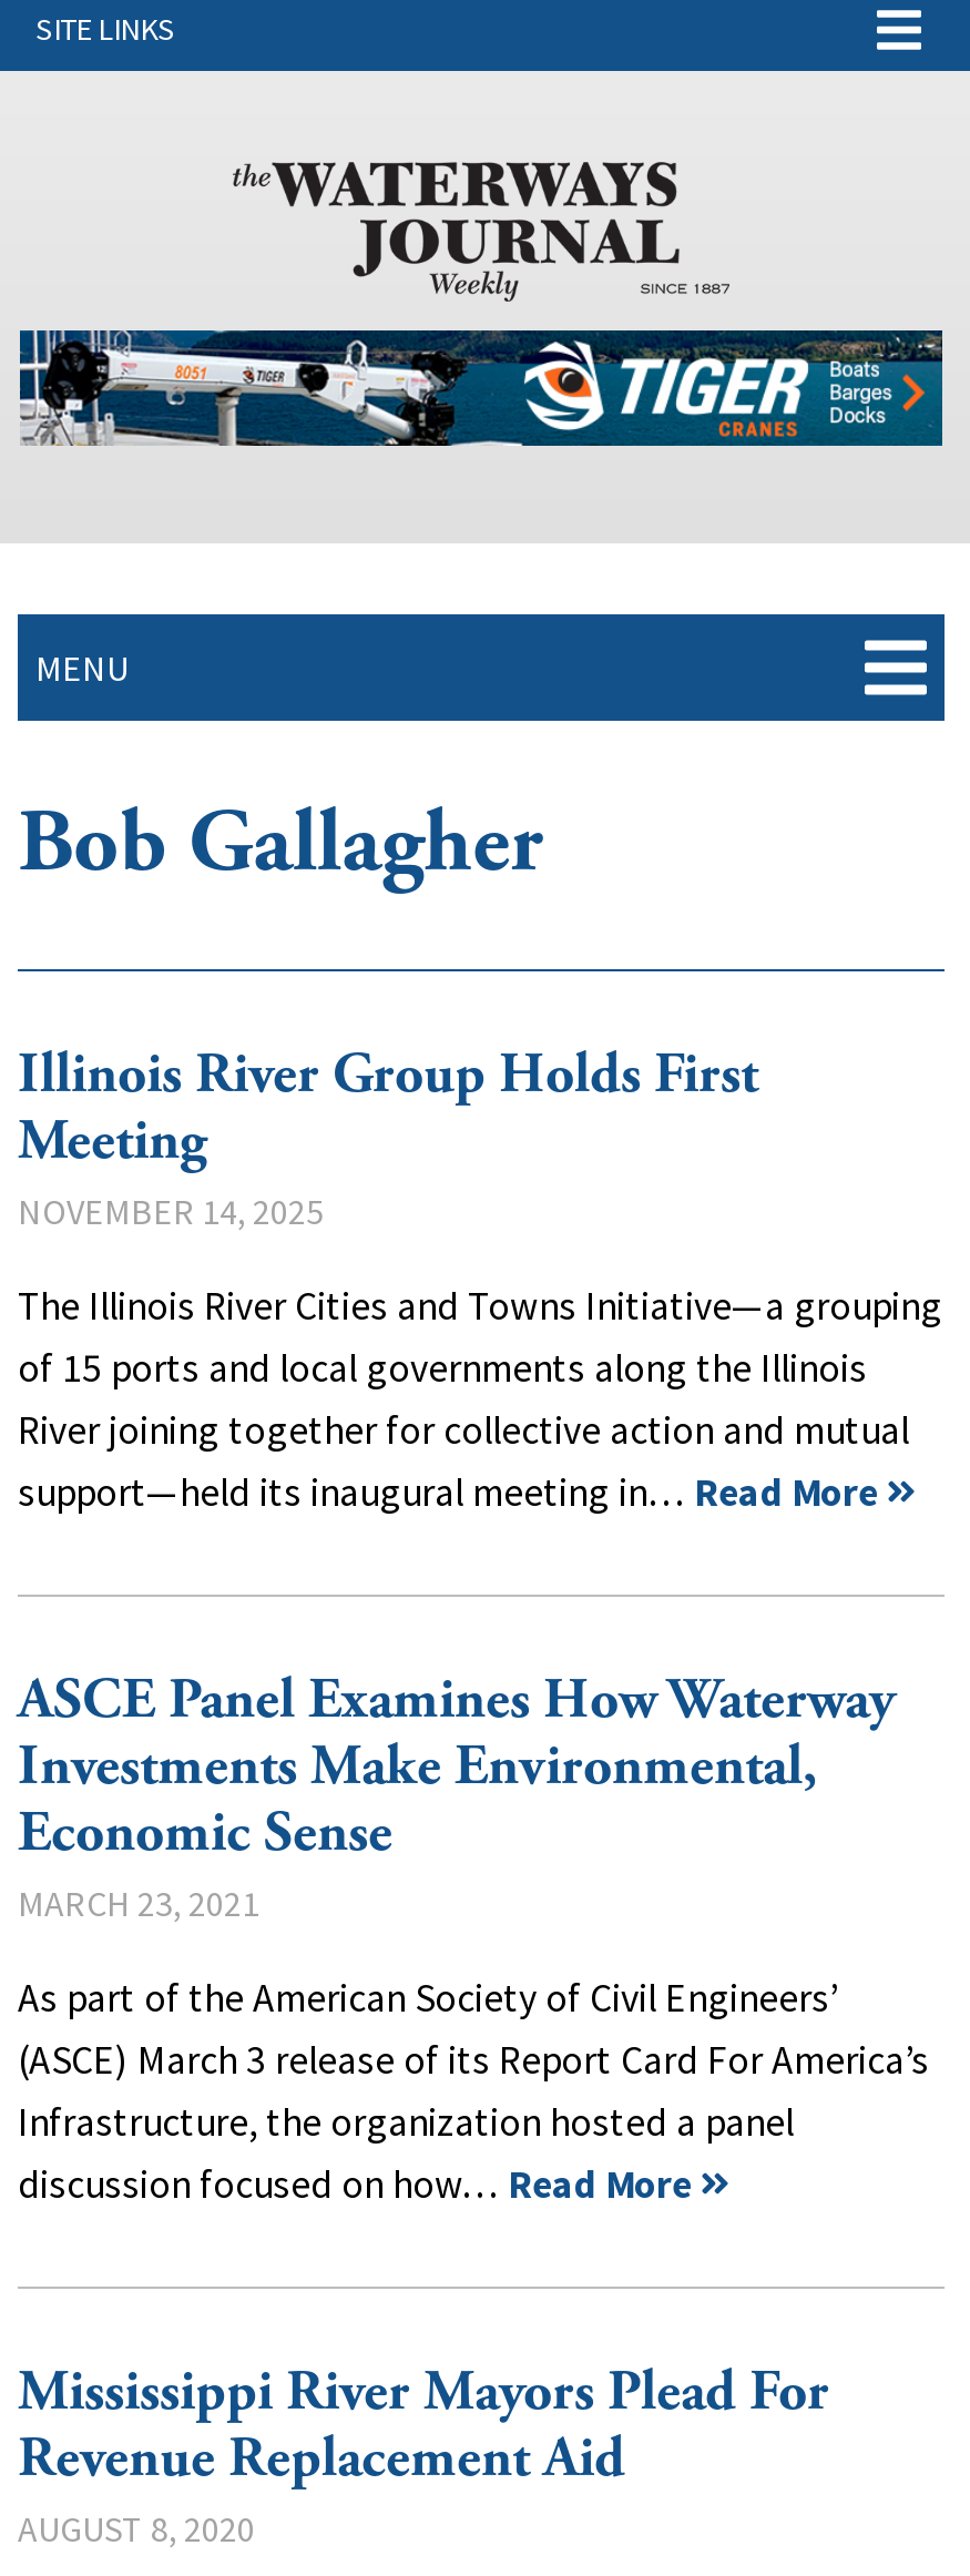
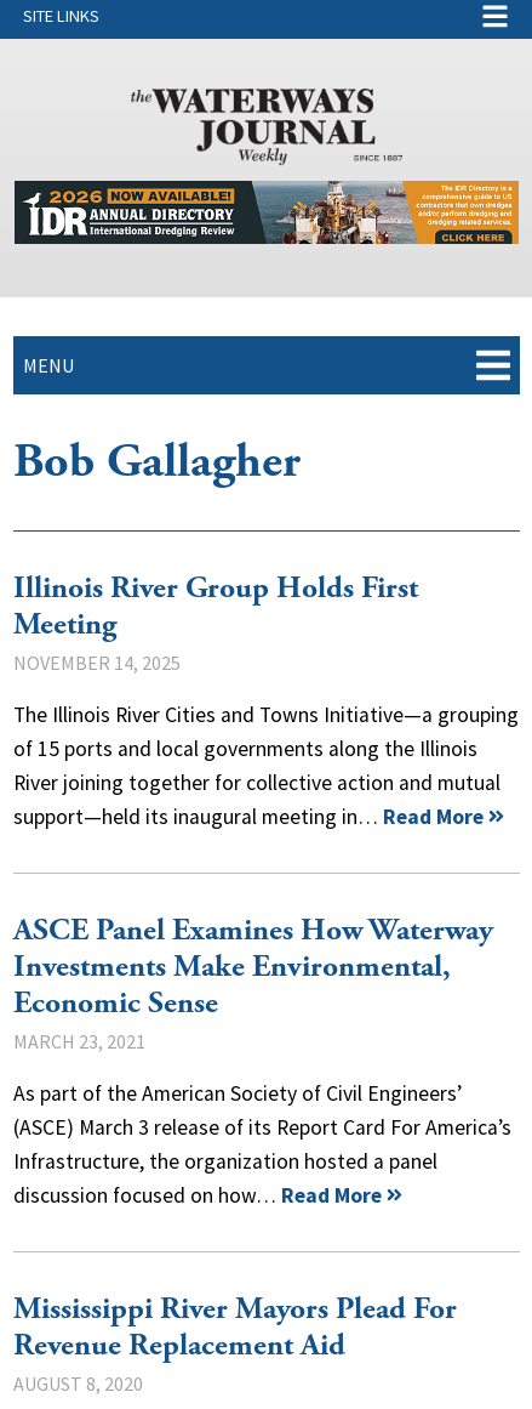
- [image]
+ [image]
